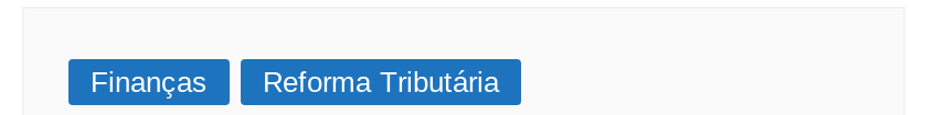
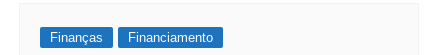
- Reforma Tributária
+ Financiamento
